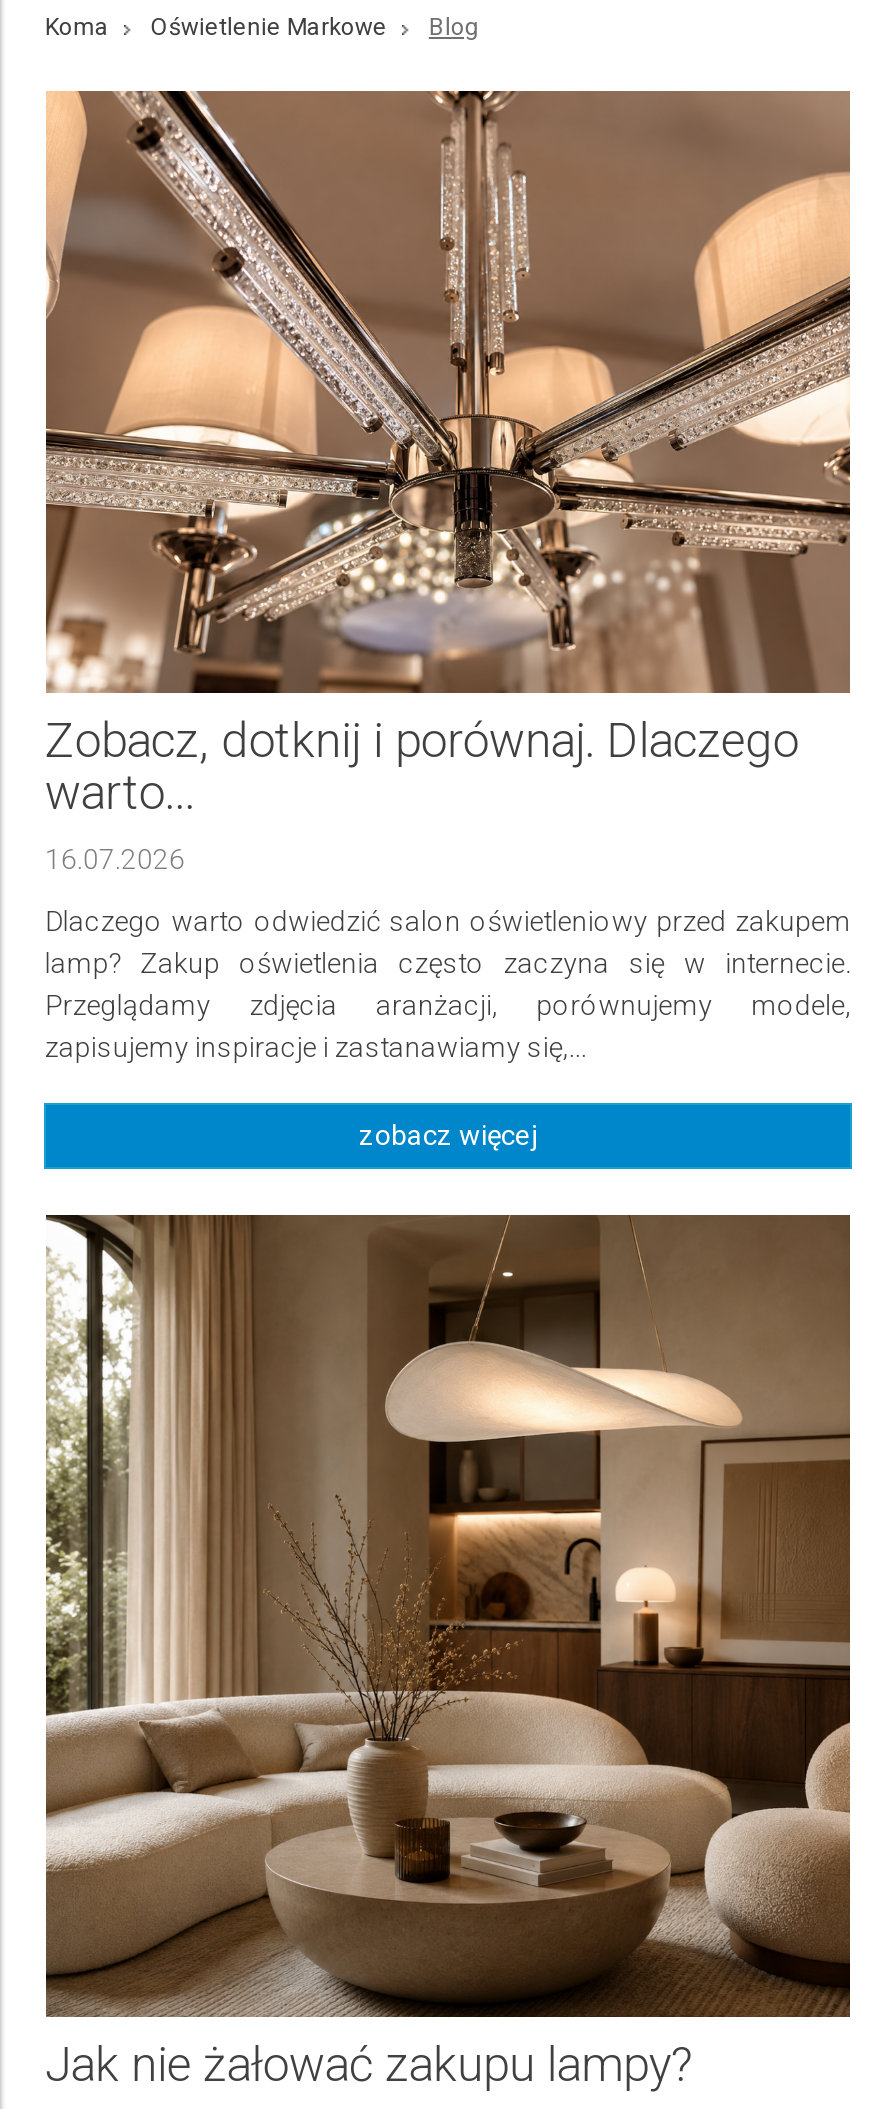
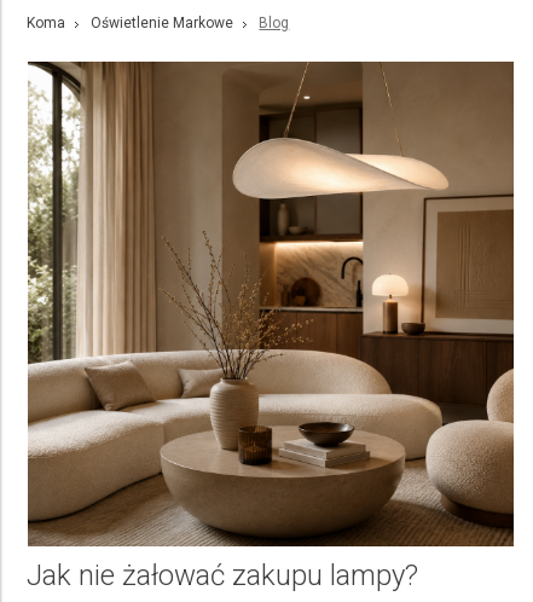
- [image]
- Zobacz, dotknij i porównaj. Dlaczego
- warto...
- 16.07.2026
- Dlaczego warto odwiedzić salon oświetleniowy przed zakupem
- lamp? Zakup oświetlenia często zaczyna się w internecie.
- Przeglądamy zdjęcia aranżacji, porównujemy modele,
- zapisujemy inspiracje i zastanawiamy się,...
- zobacz więcej
